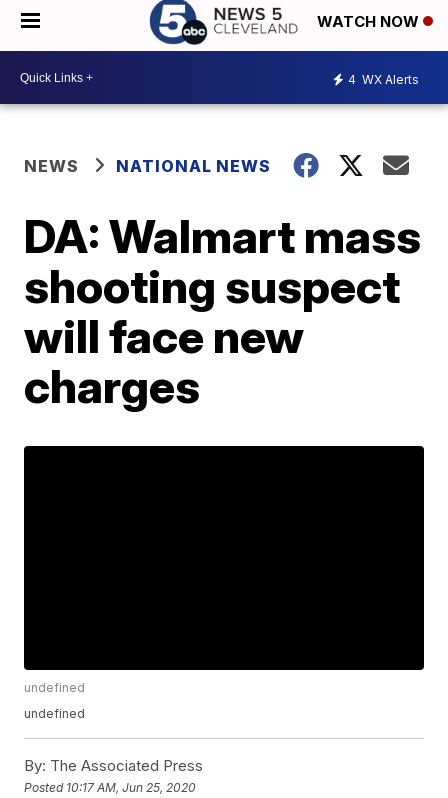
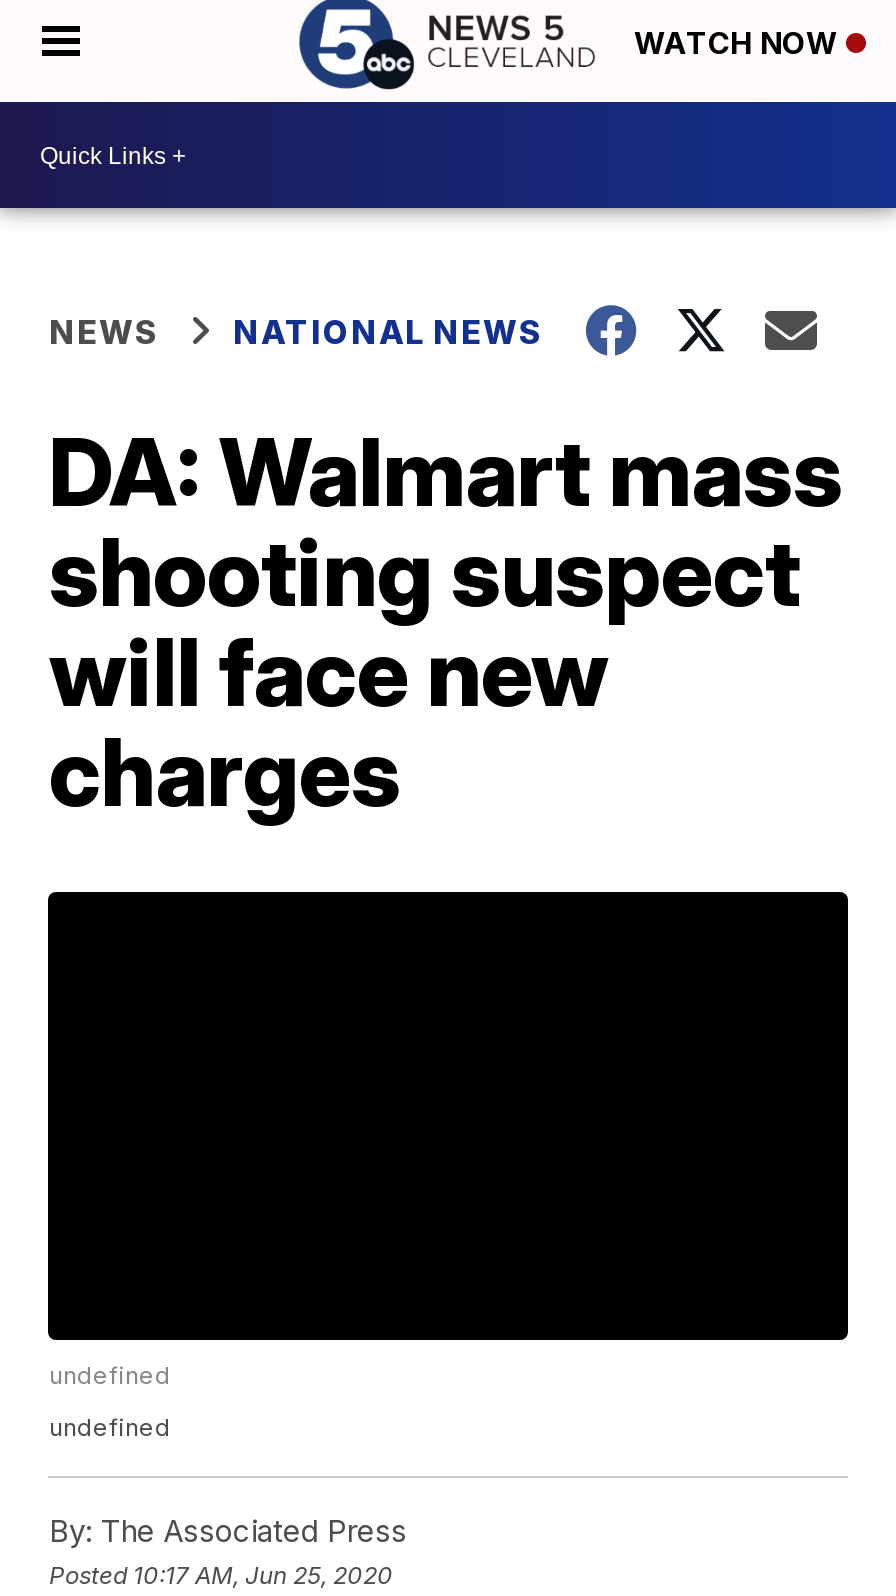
- 4 WX Alerts
